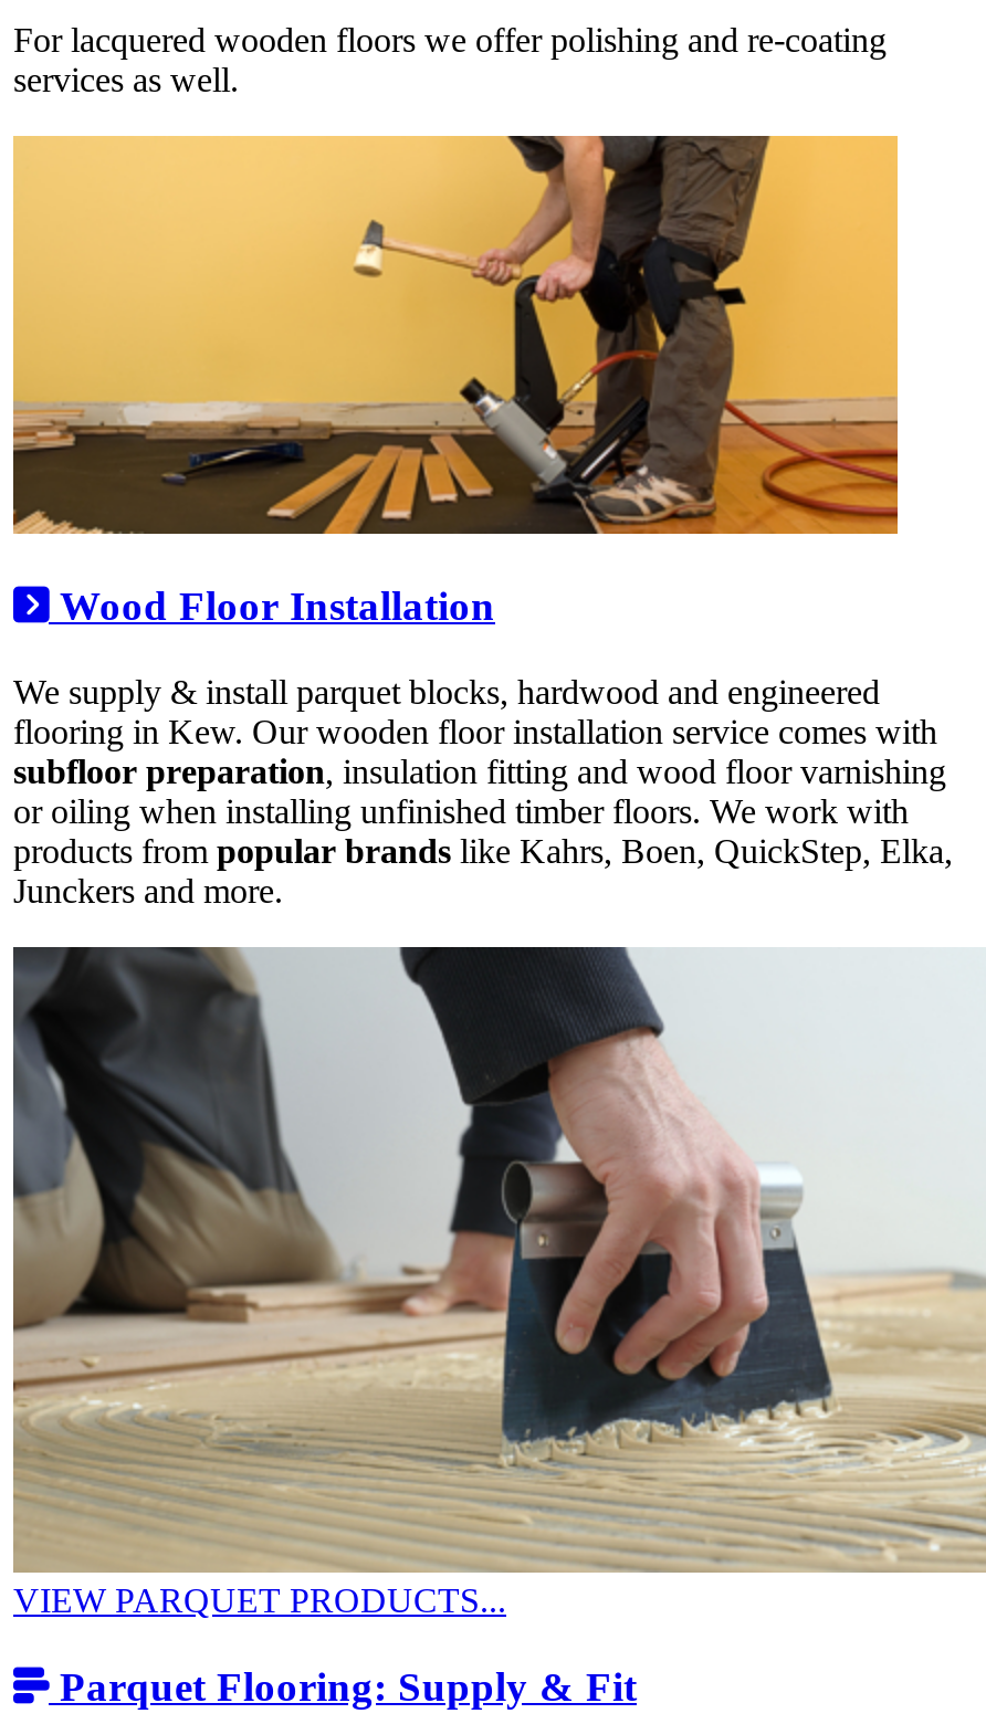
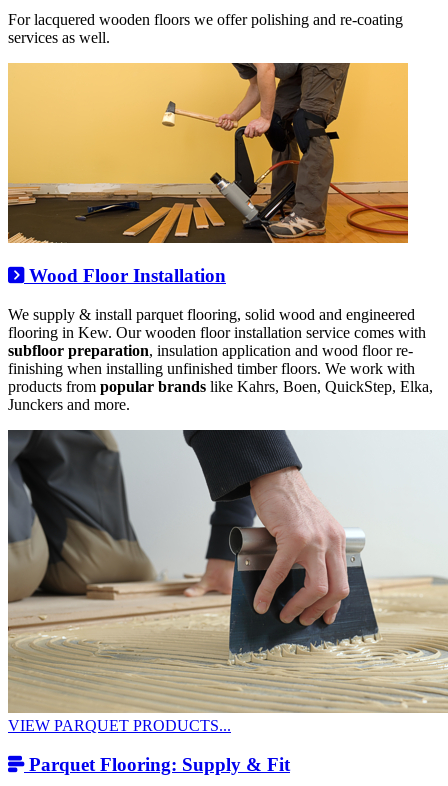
- We supply & install parquet blocks, hardwood and engineered
+ We supply & install parquet flooring, solid wood and engineered

- subfloor preparation, insulation fitting and wood floor varnishing
- or oiling when installing unfinished timber floors. We work with
+ subfloor preparation, insulation application and wood floor re-
+ finishing when installing unfinished timber floors. We work with
